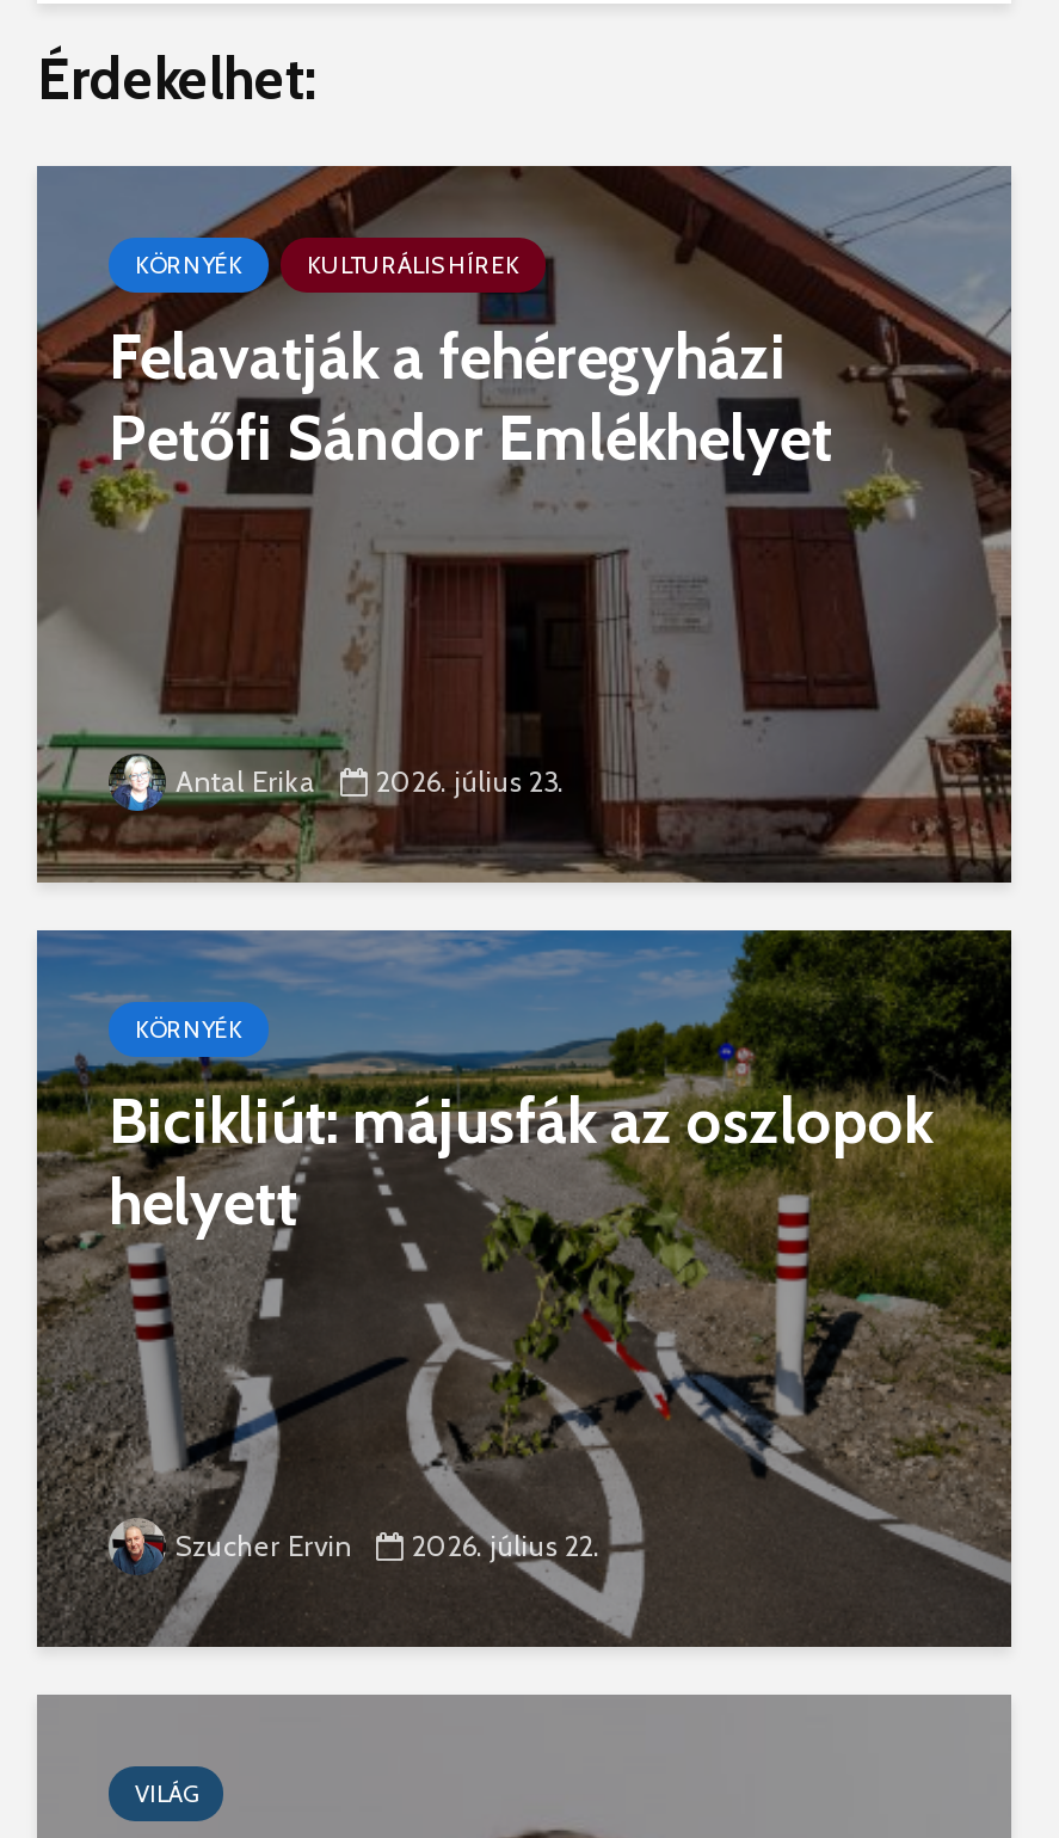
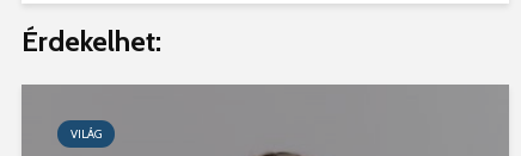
- [image]
- KÖRNYÉK
- KULTURÁLIS HÍREK
- Felavatják a fehéregyházi
- Petőfi Sándor Emlékhelyet

- Antal Erika
- 2026. július 23.

- [image]
- KÖRNYÉK
- Bicikliút: májusfák az oszlopok
- helyett

- Szucher Ervin
- 2026. július 22.
